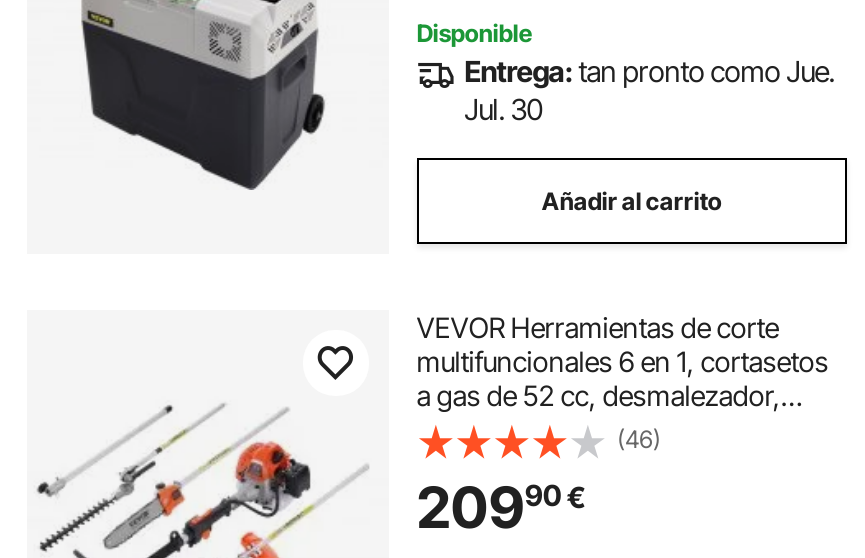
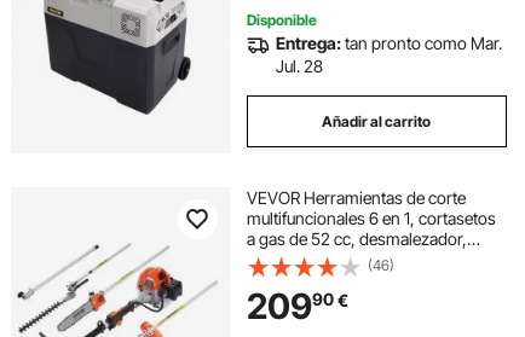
- Entrega: tan pronto como Jue.
+ Entrega: tan pronto como Mar.

- Jul. 30
+ Jul. 28
